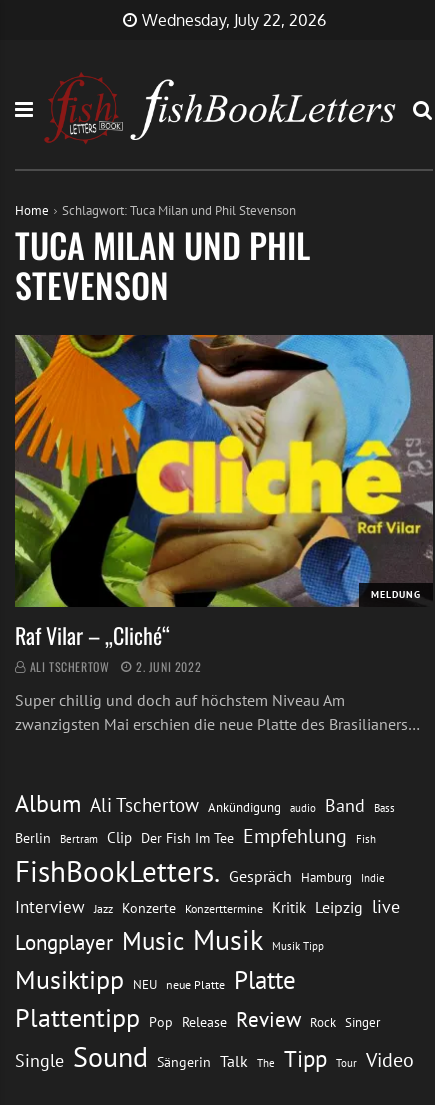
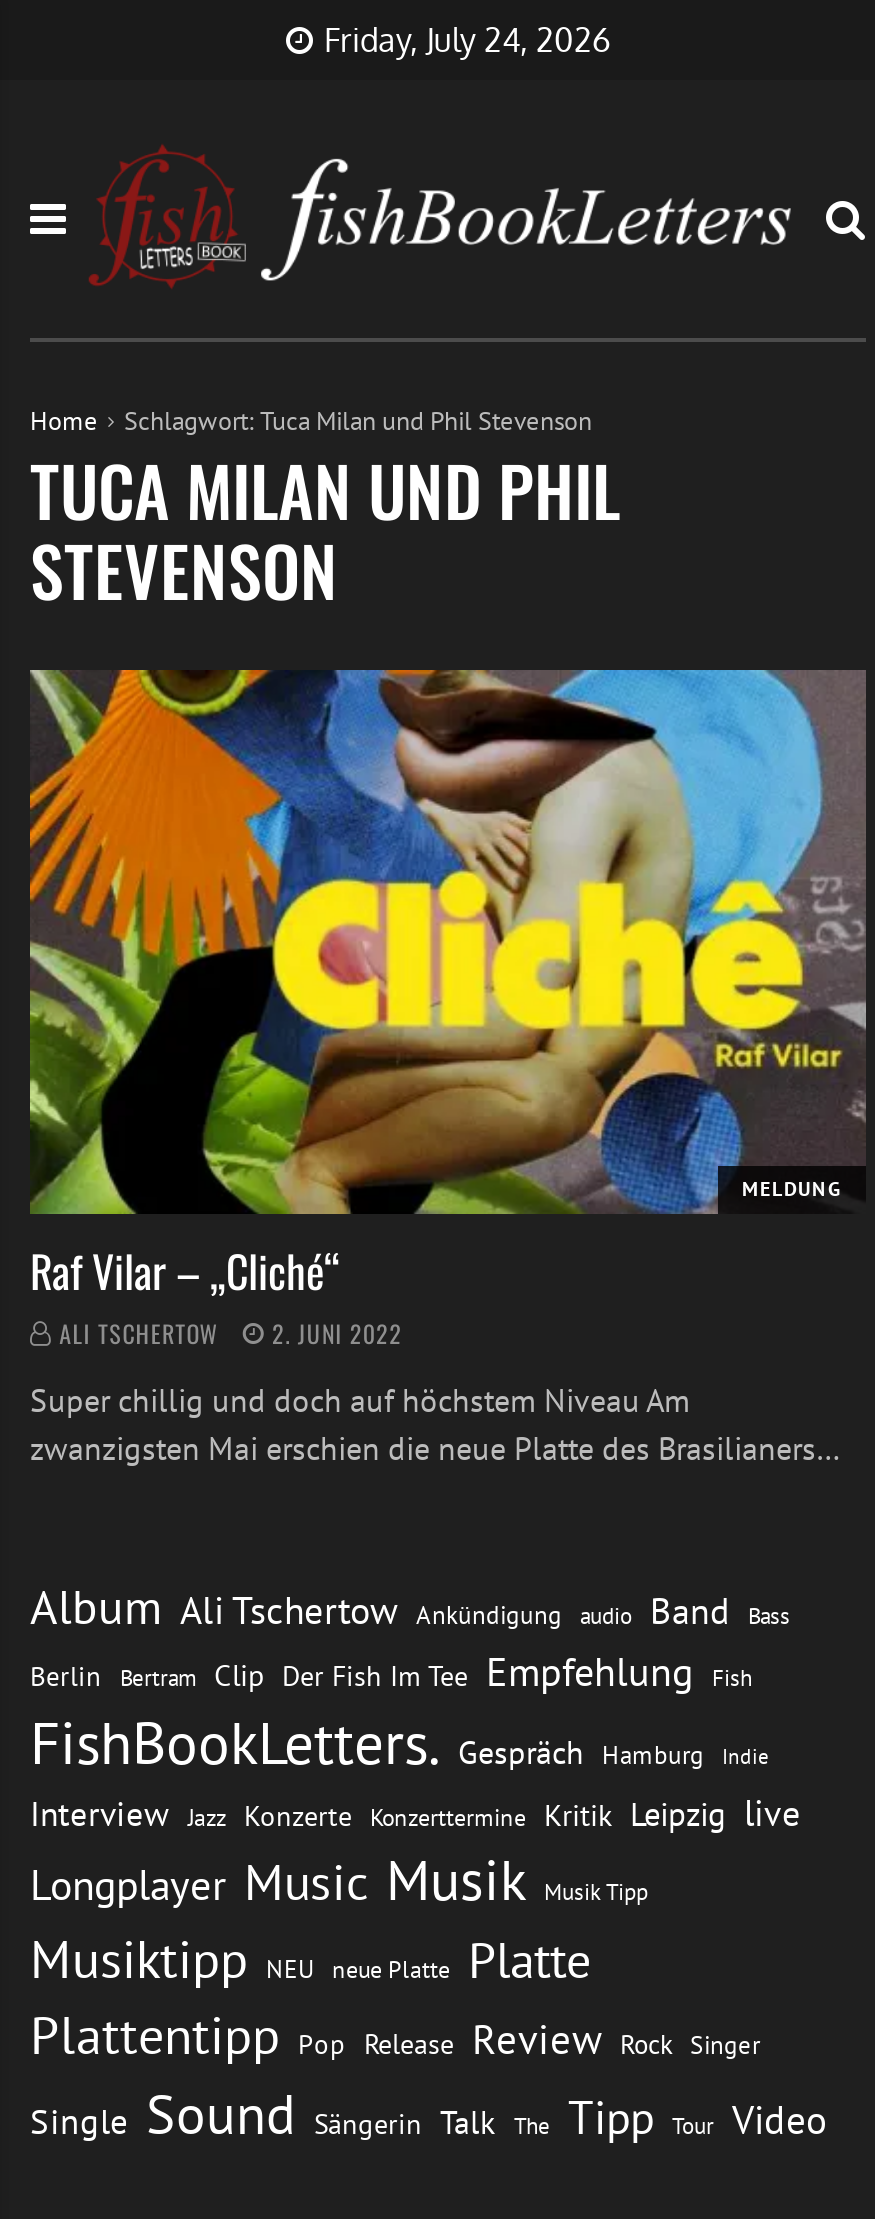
- Wednesday, July 22, 2026
+ Friday, July 24, 2026
